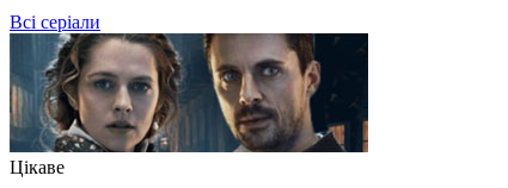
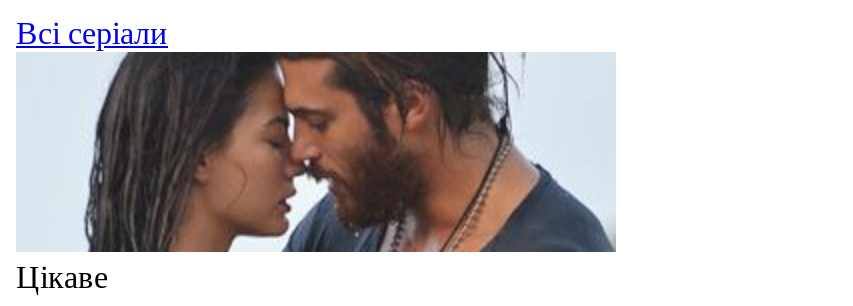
- [image]
+ [image]
